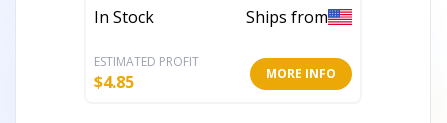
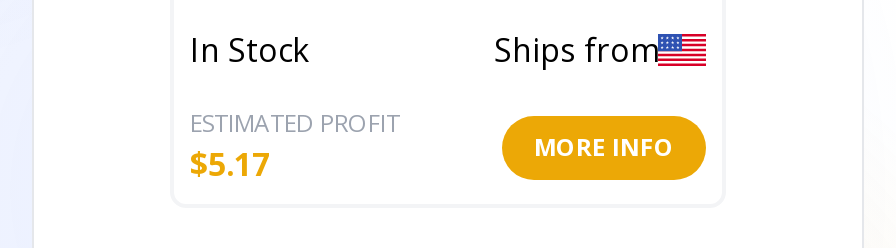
- $4.85
+ $5.17
